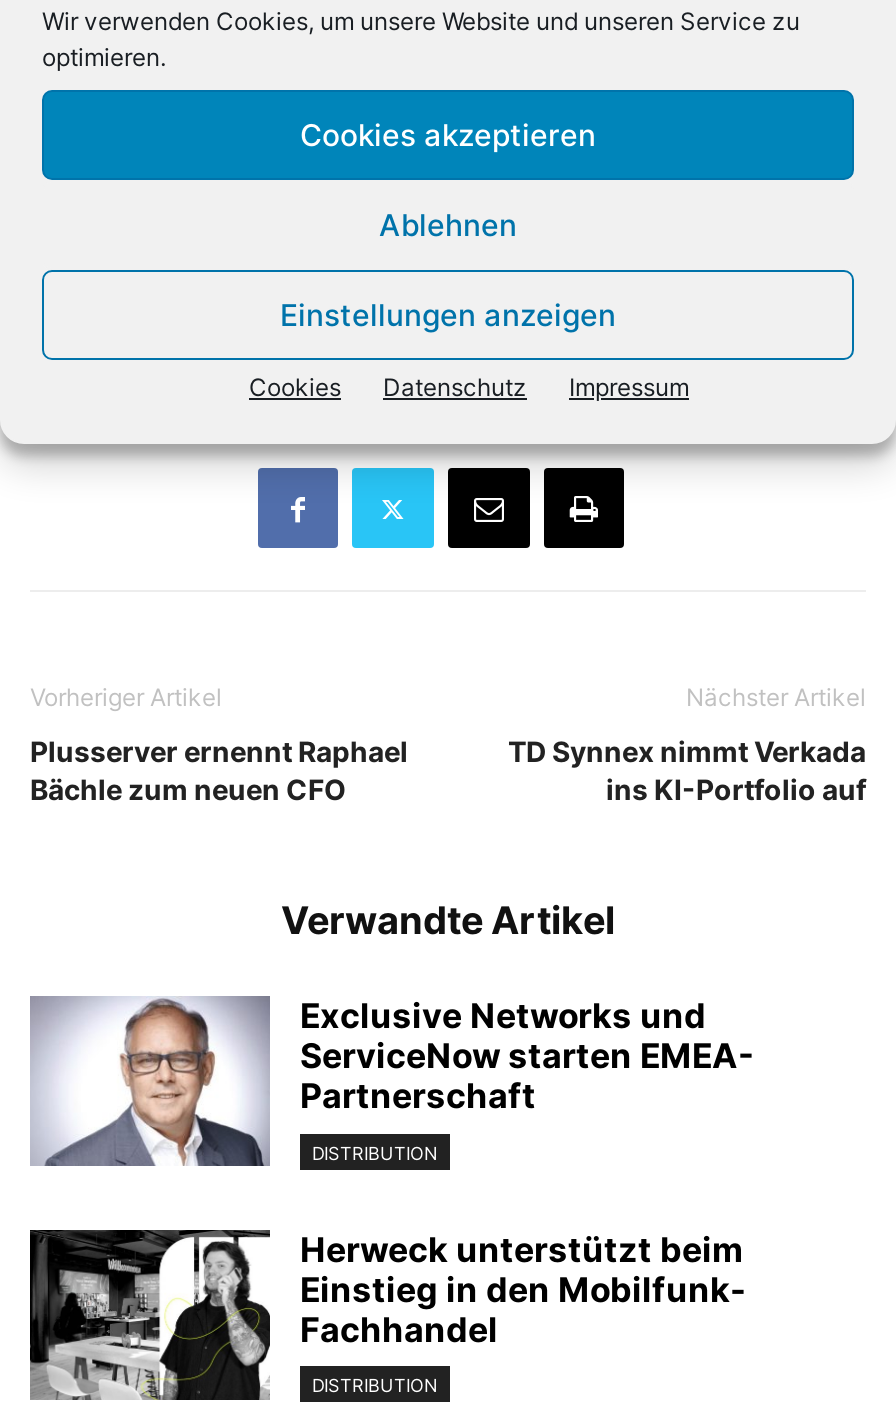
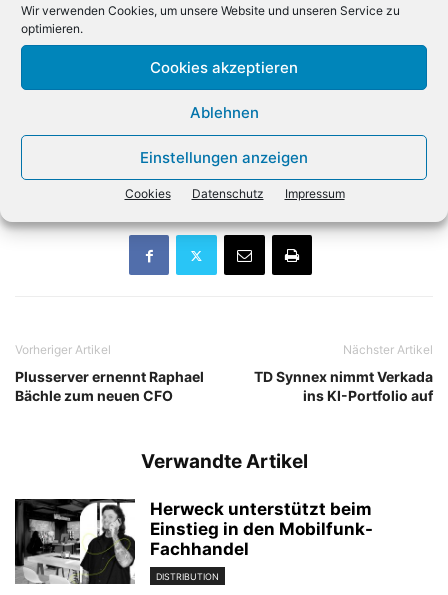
- [image]
- Exclusive Networks und
- ServiceNow starten EMEA-
- Partnerschaft
- DISTRIBUTION
